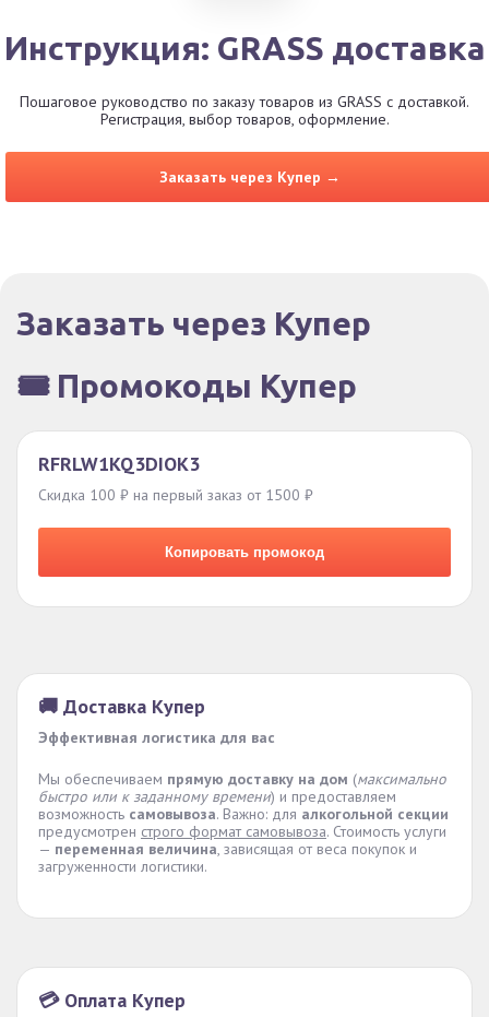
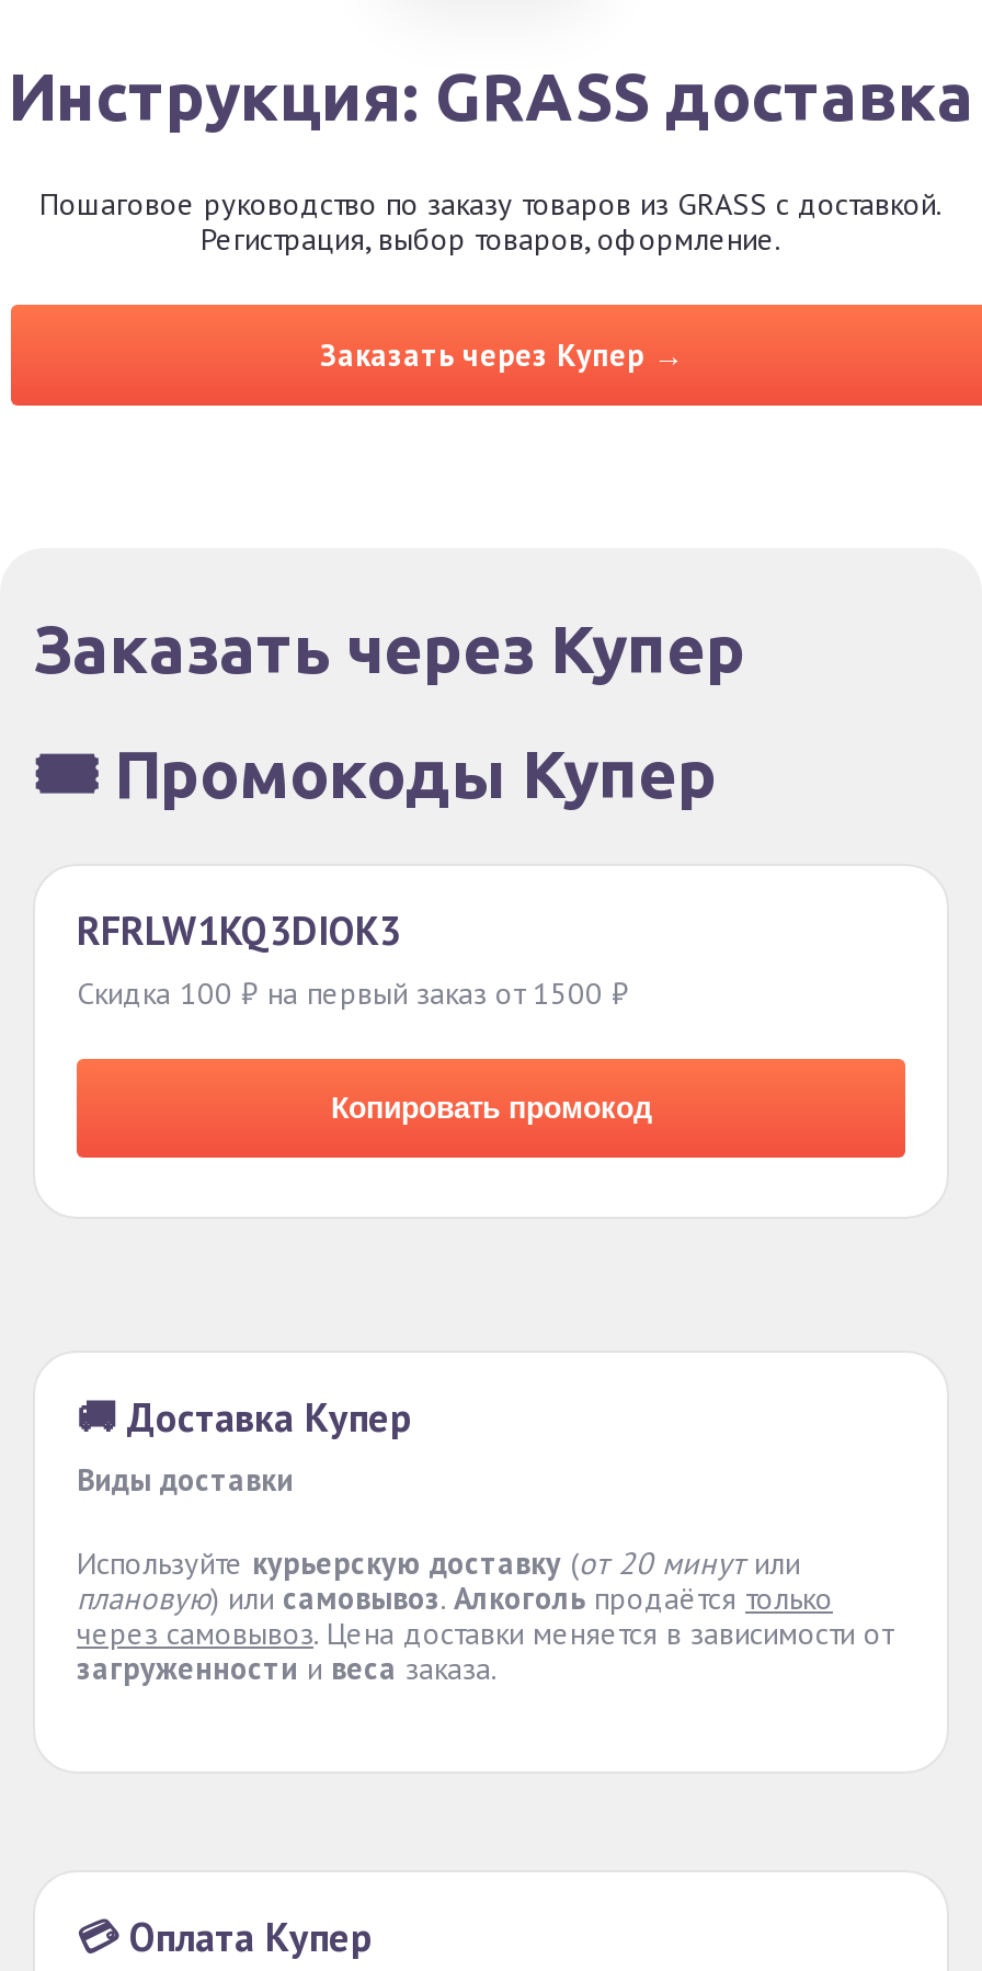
- Эффективная логистика для вас
+ Виды доставки

- Мы обеспечиваем прямую доставку на дом (максимально
- быстро или к заданному времени) и предоставляем
- возможность самовывоза. Важно: для алкогольной секции
- предусмотрен строго формат самовывоза. Стоимость услуги
- — переменная величина, зависящая от веса покупок и
- загруженности логистики.
+ Используйте курьерскую доставку (от 20 минут или
+ плановую) или самовывоз.Алкоголь продаётся только
+ через самовывоз. Цена доставки меняется в зависимости от
+ загруженностии веса заказа.
